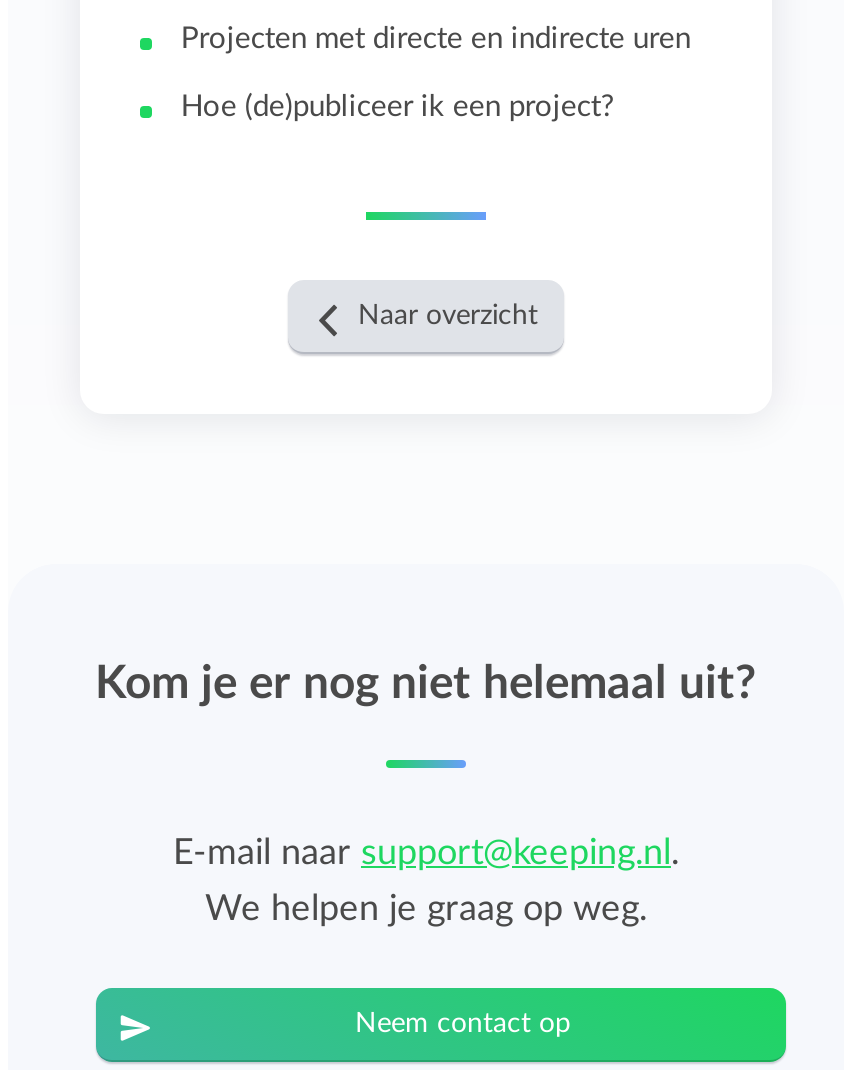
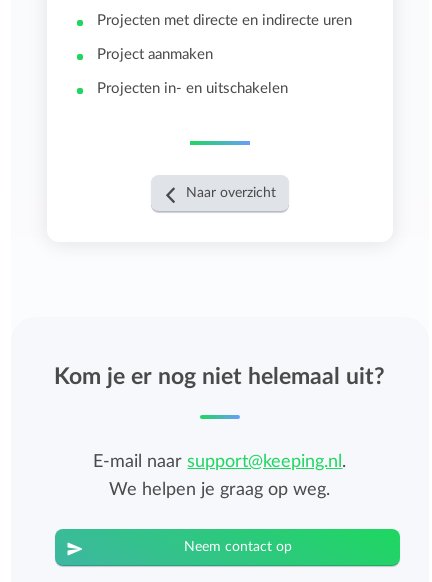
- Hoe (de)publiceer ik een project?
+ Project aanmaken
+ Projecten in- en uitschakelen
